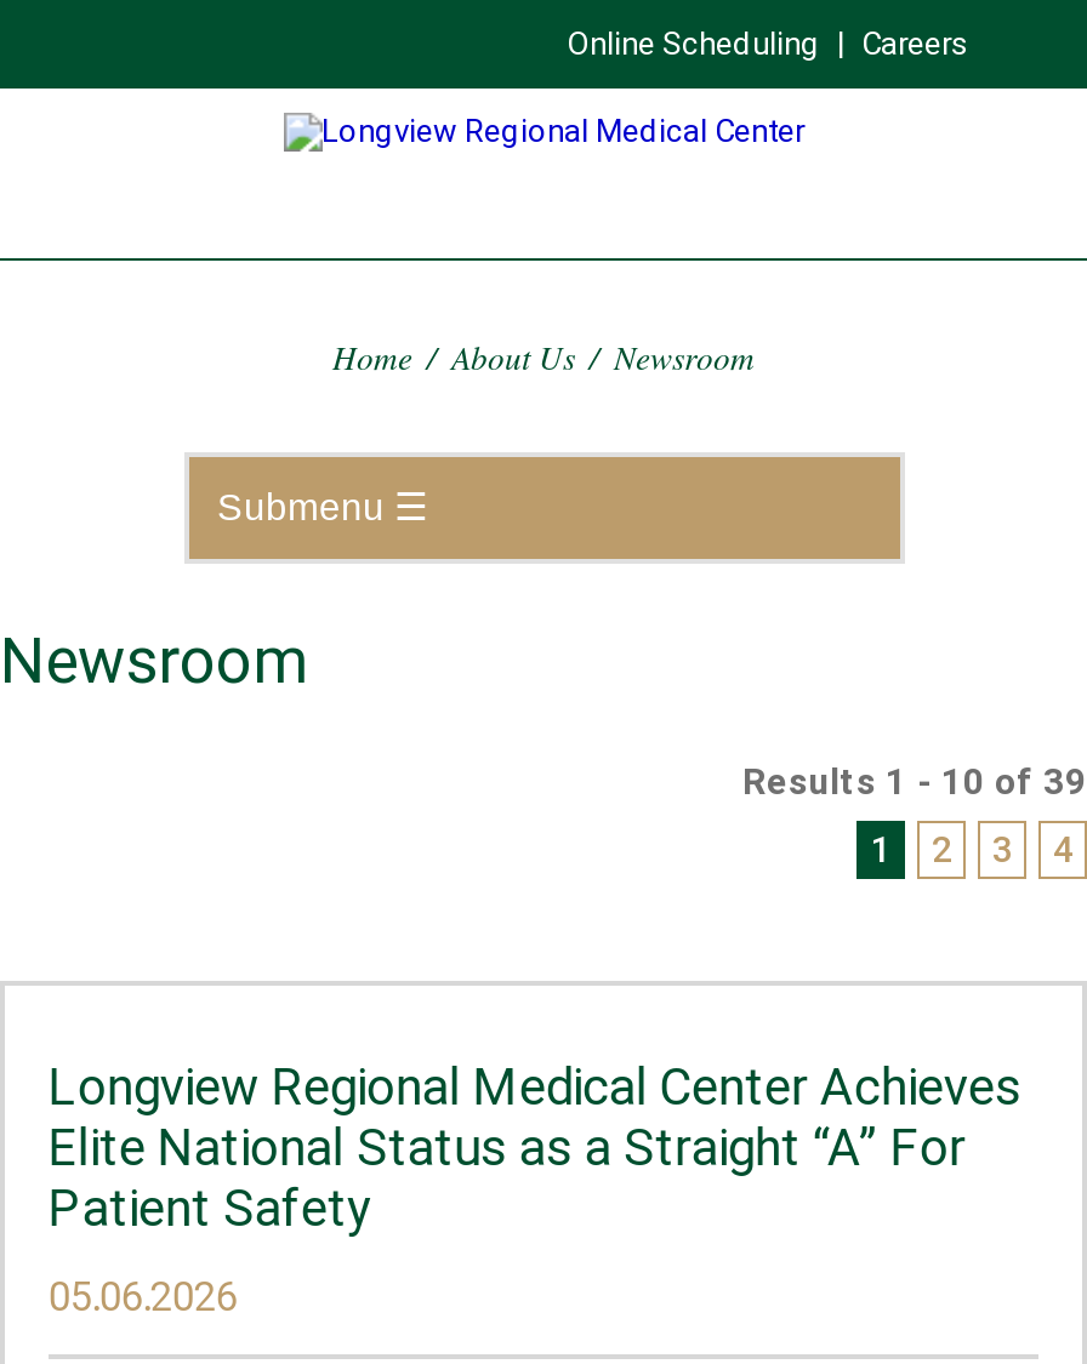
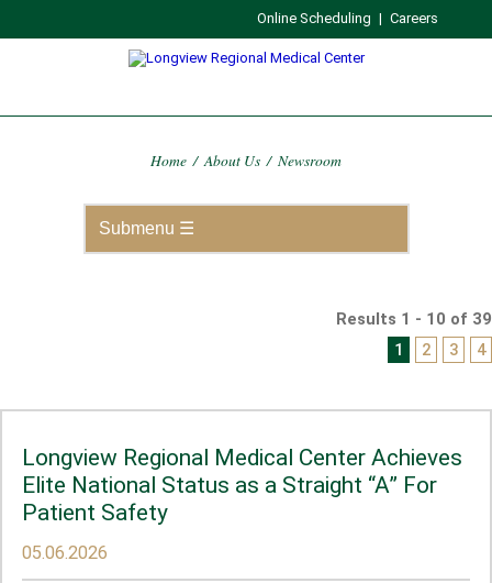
- Newsroom
